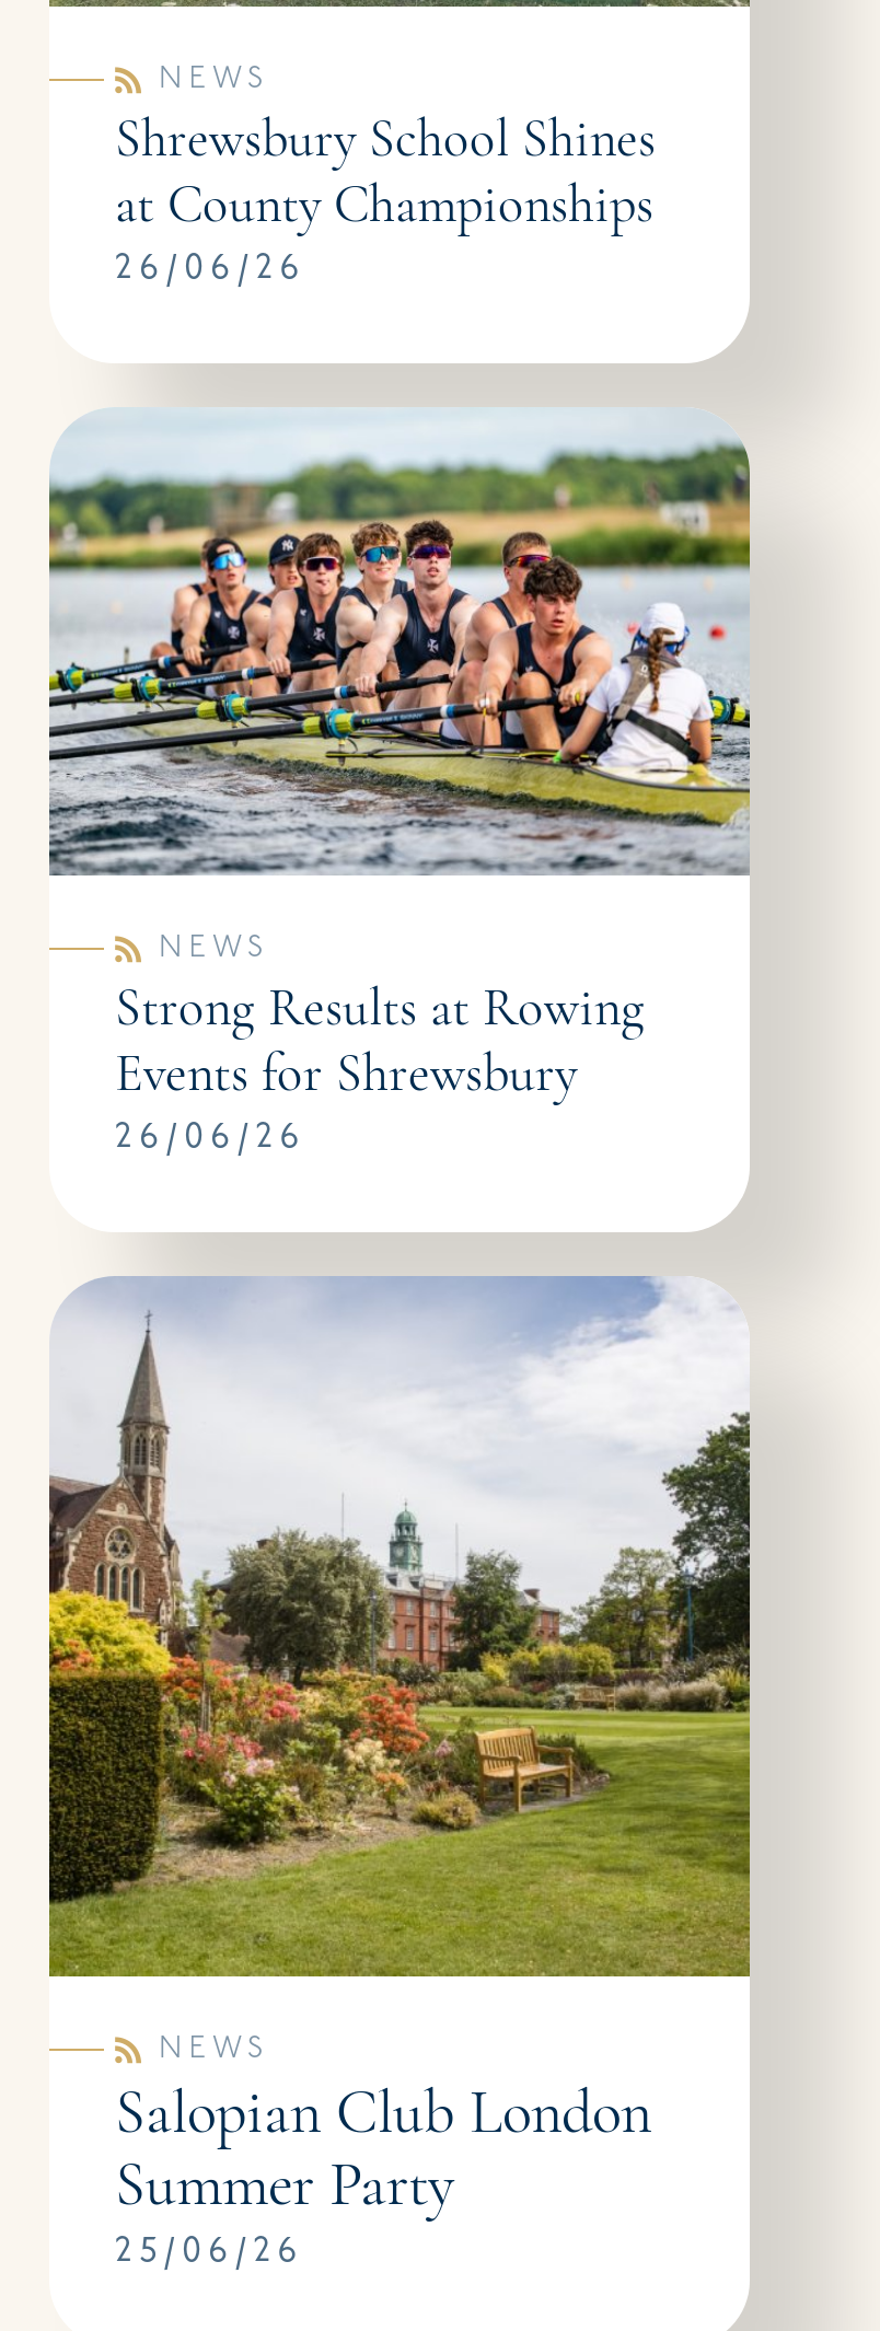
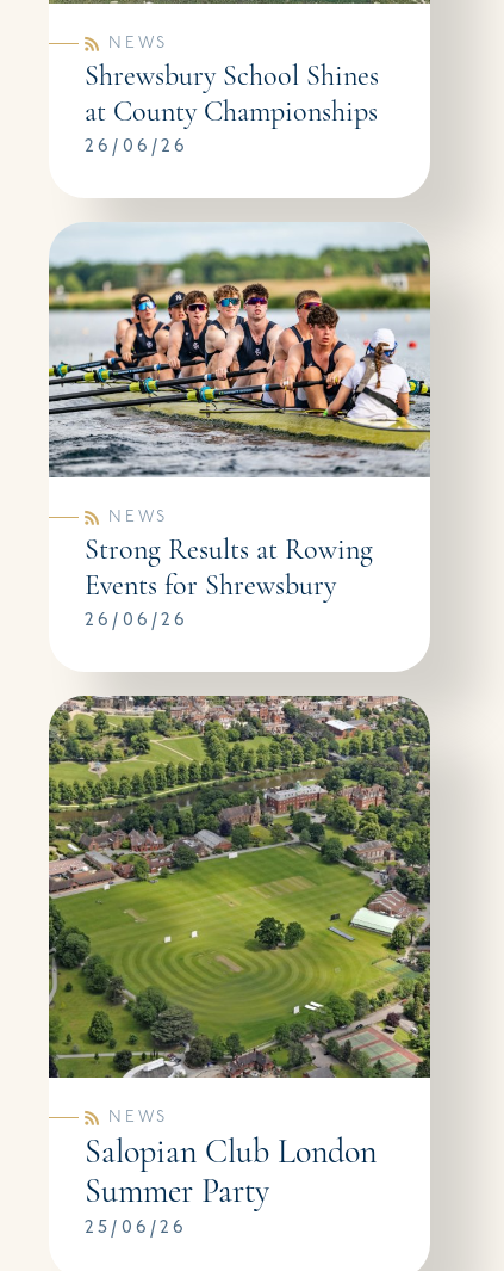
- [image]
+ [image]
